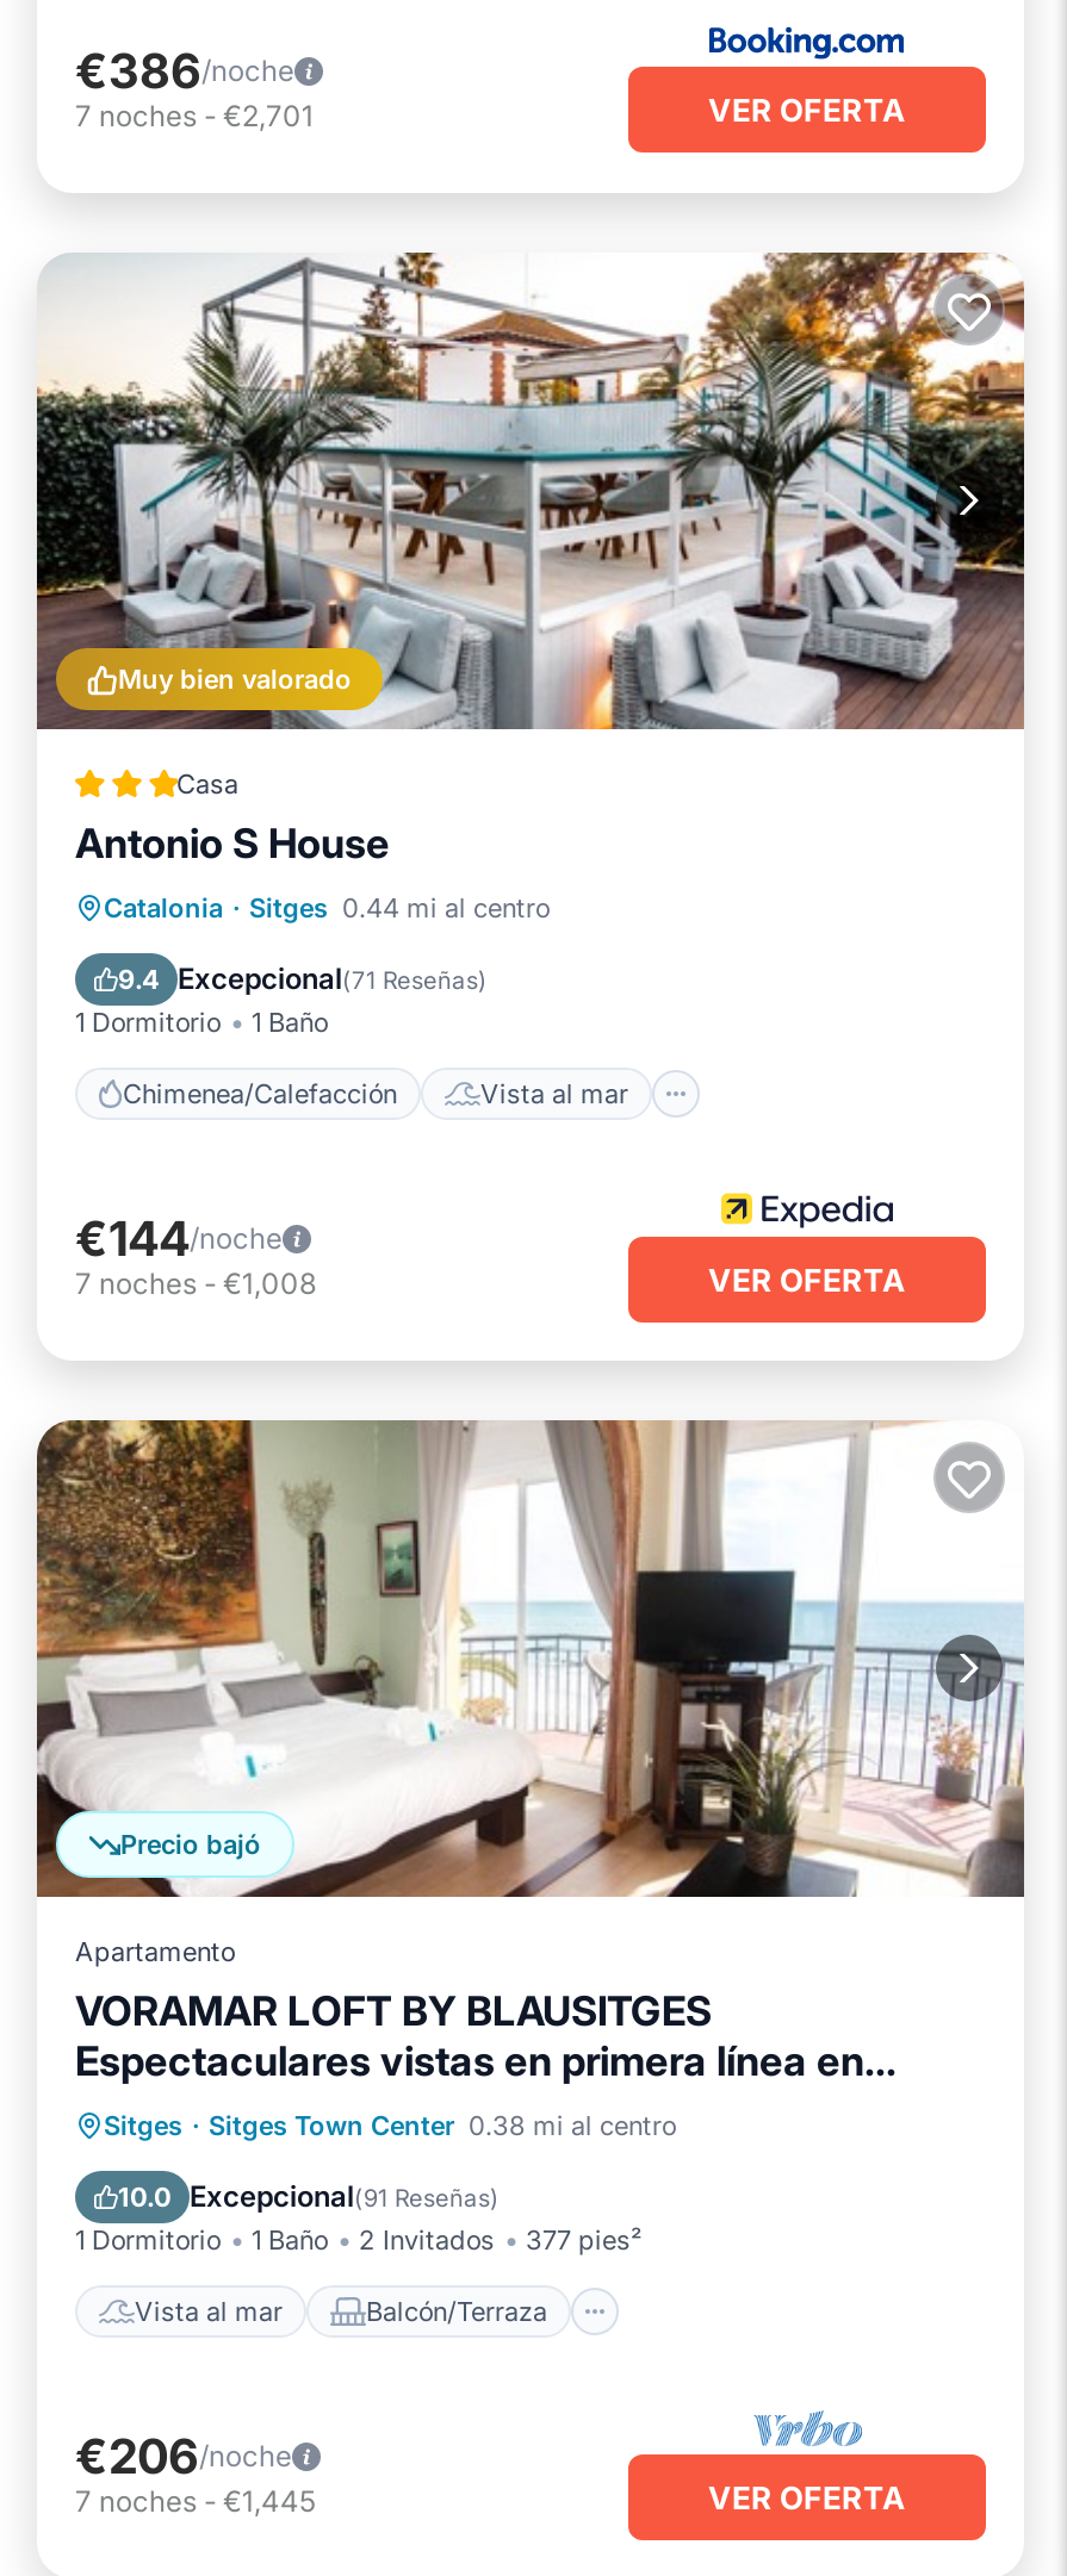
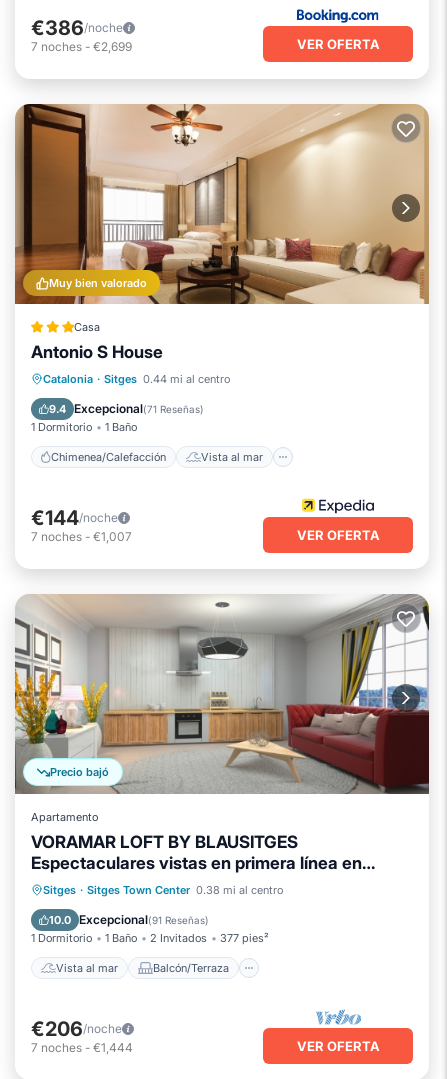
- 7 noches - €2,701
+ 7 noches - €2,699

- [image]
+ [image]

- 7 noches - €1,008
+ 7 noches - €1,007

- [image]
+ [image]

- 7 noches - €1,445
+ 7 noches - €1,444
